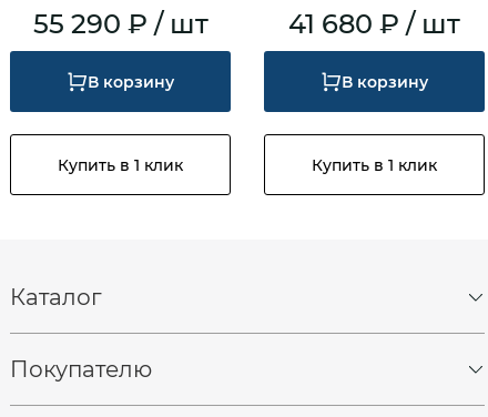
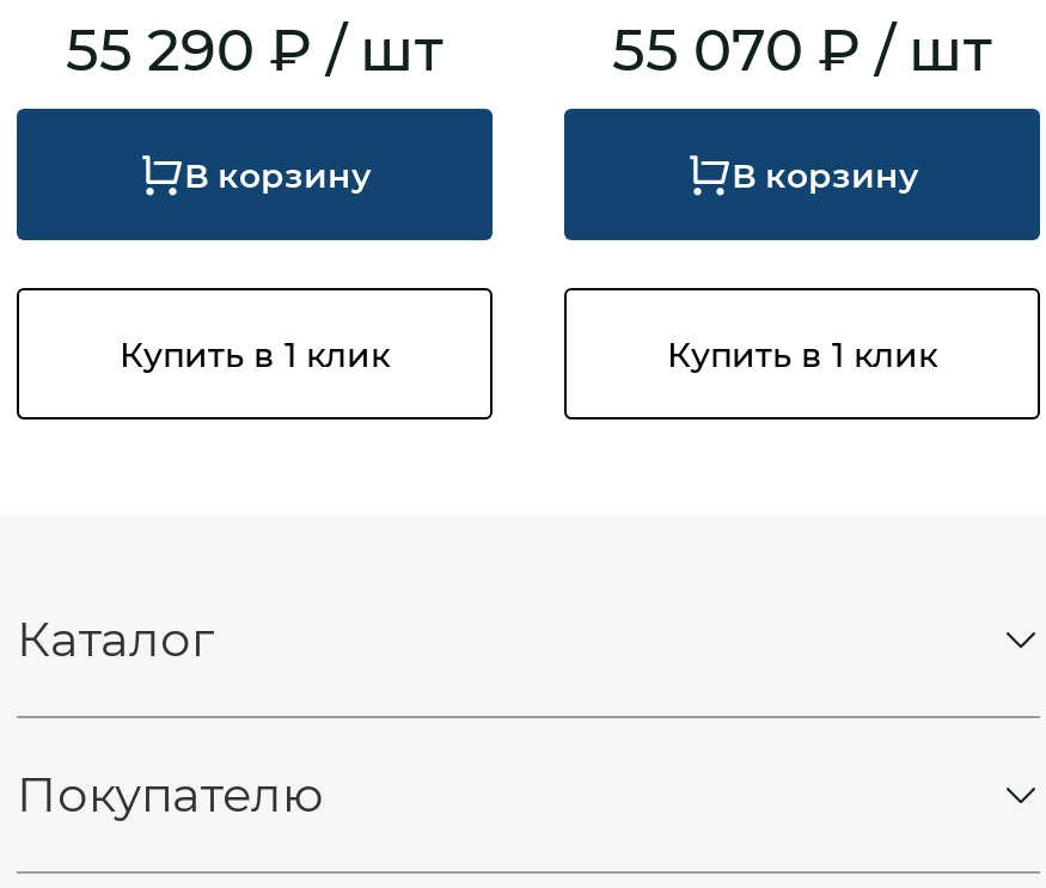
- 41 680 ₽ / шт
+ 55 070 ₽ / шт
